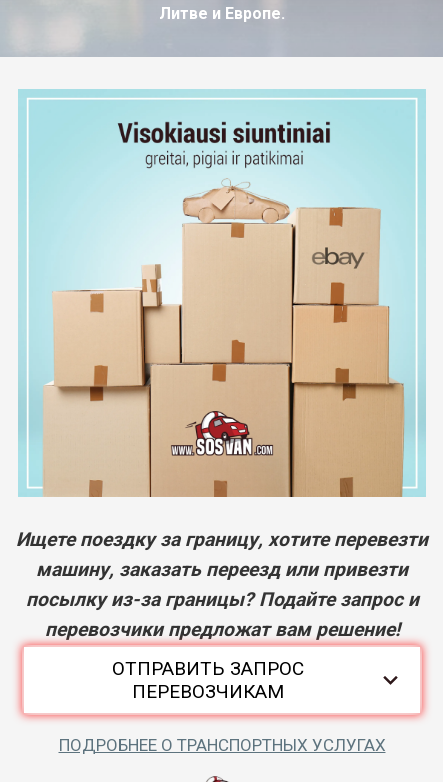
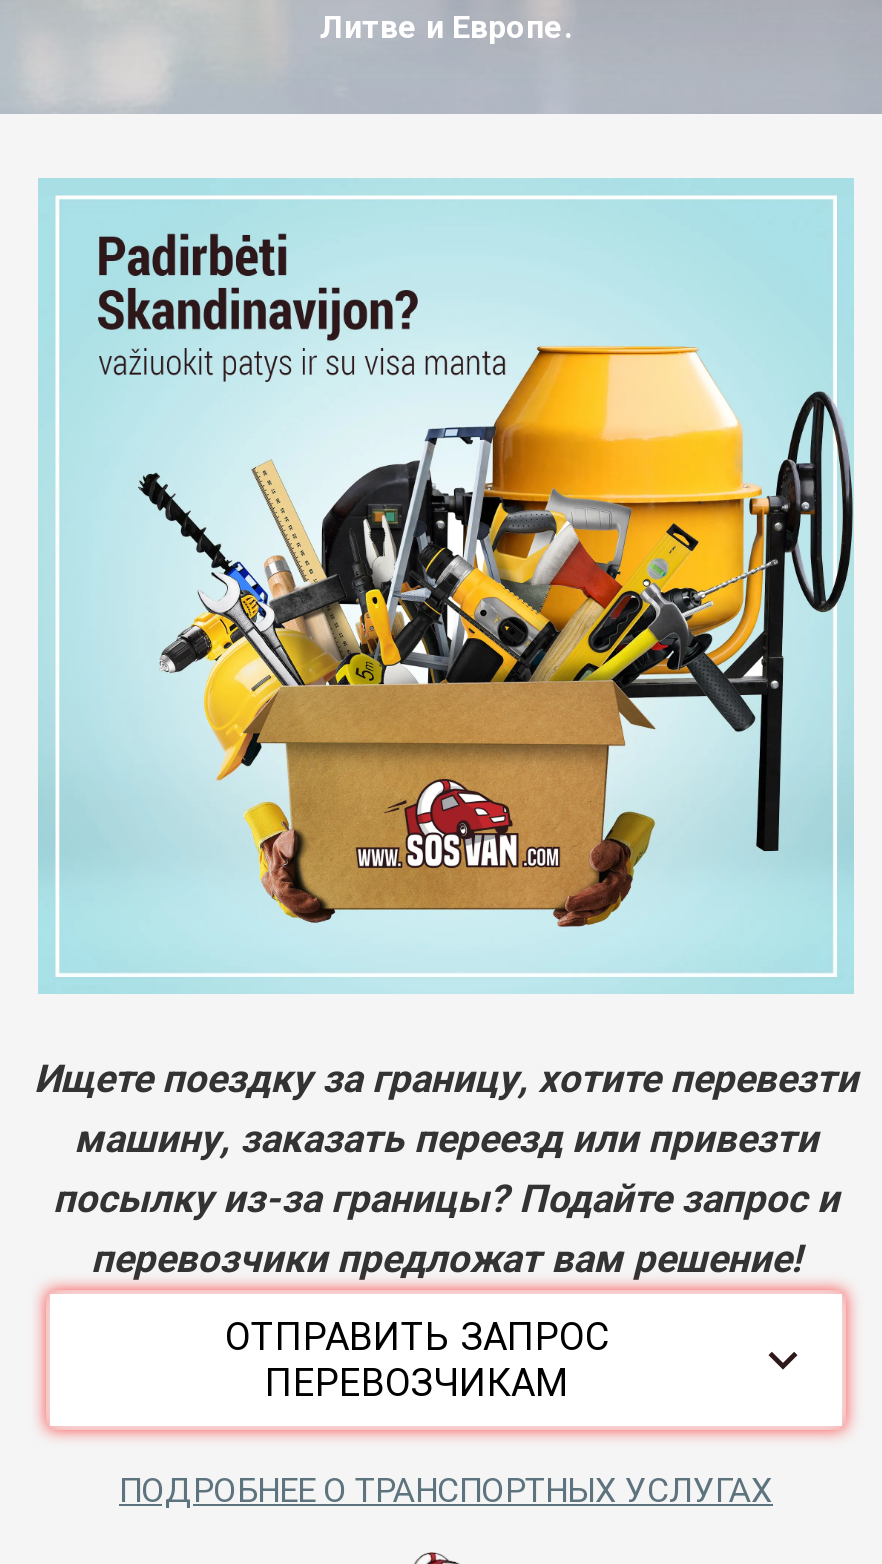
- [image]
+ [image]
